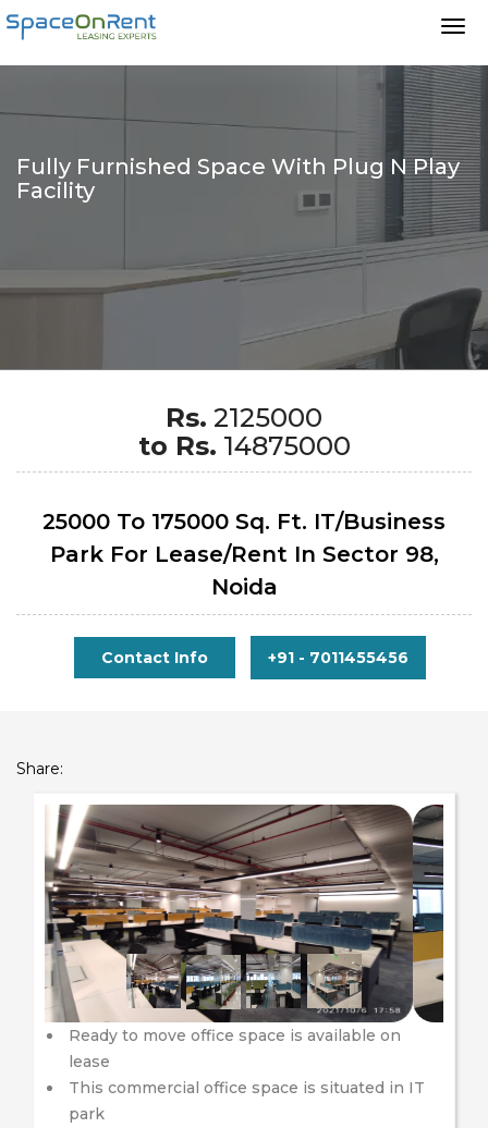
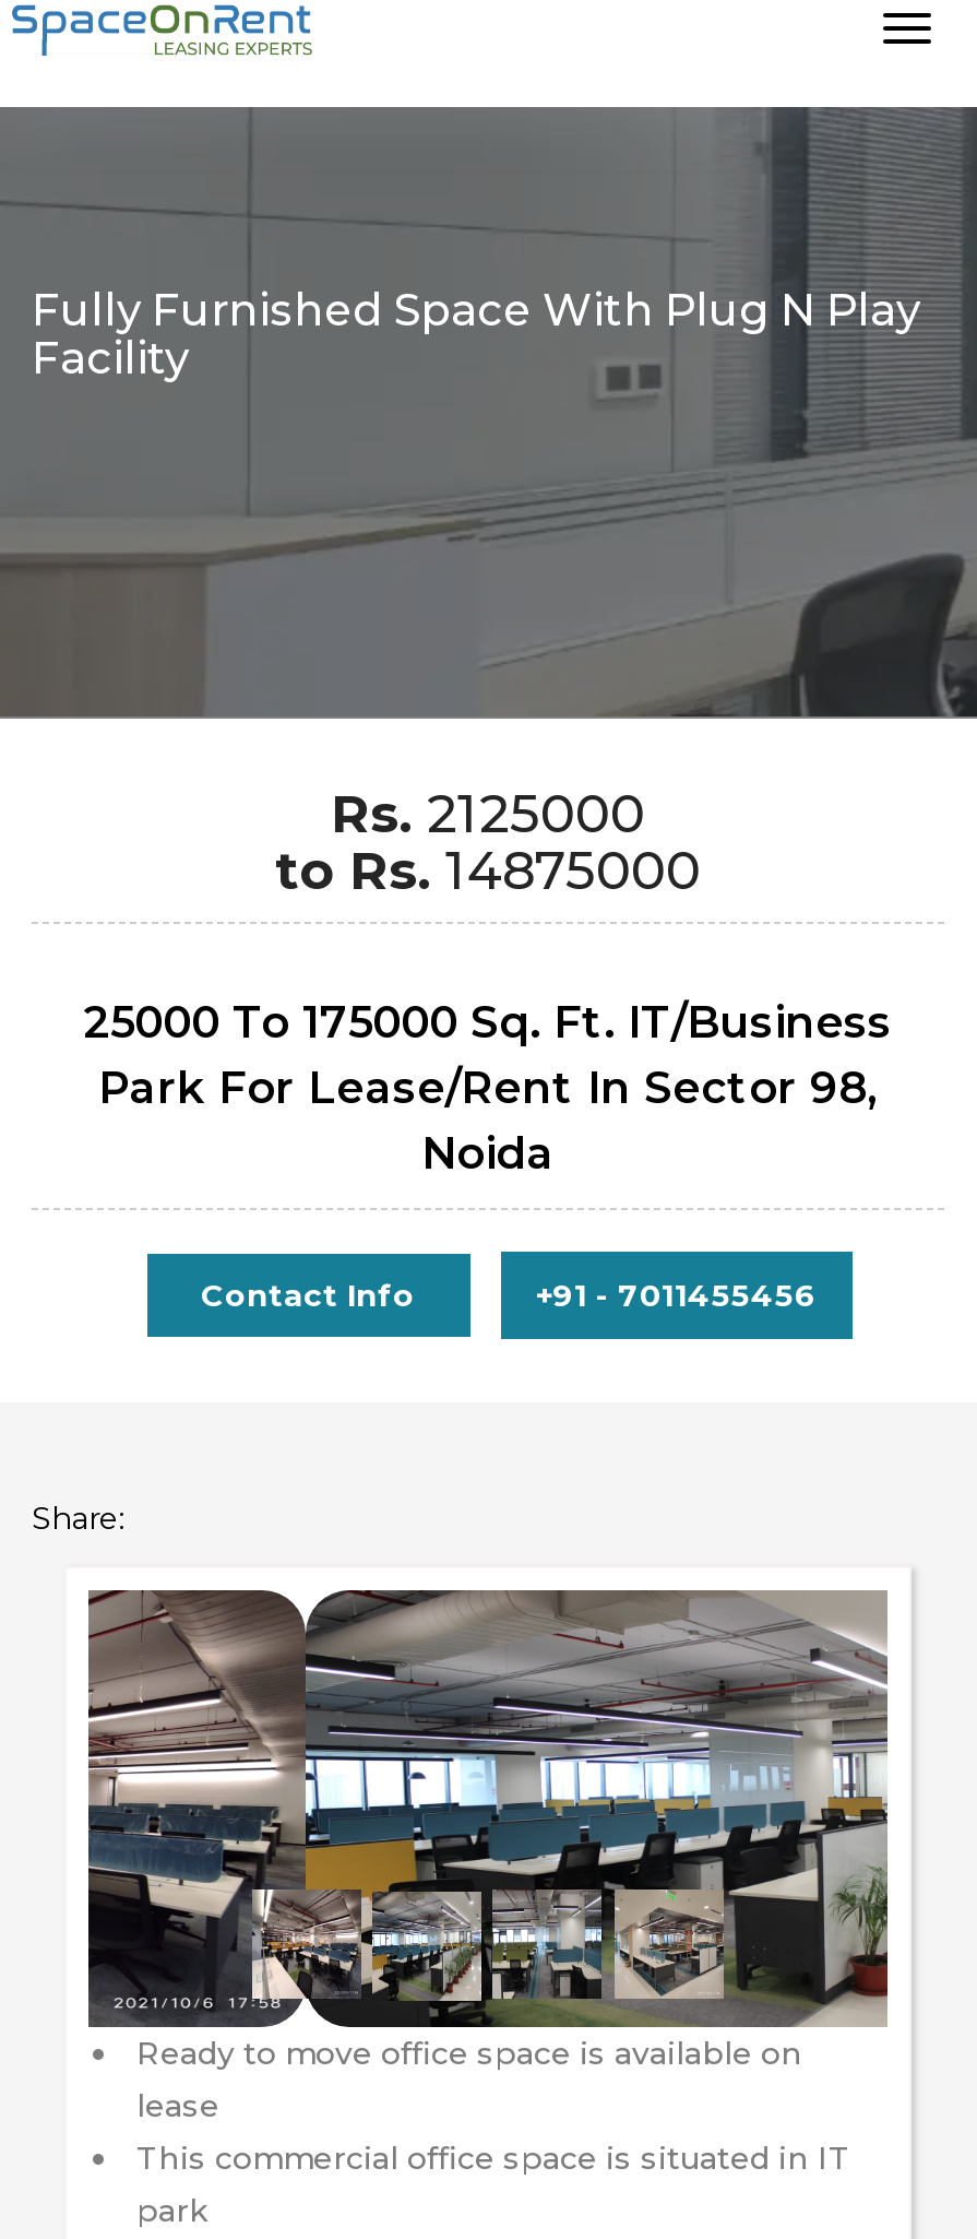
- [image]
+ [image]
